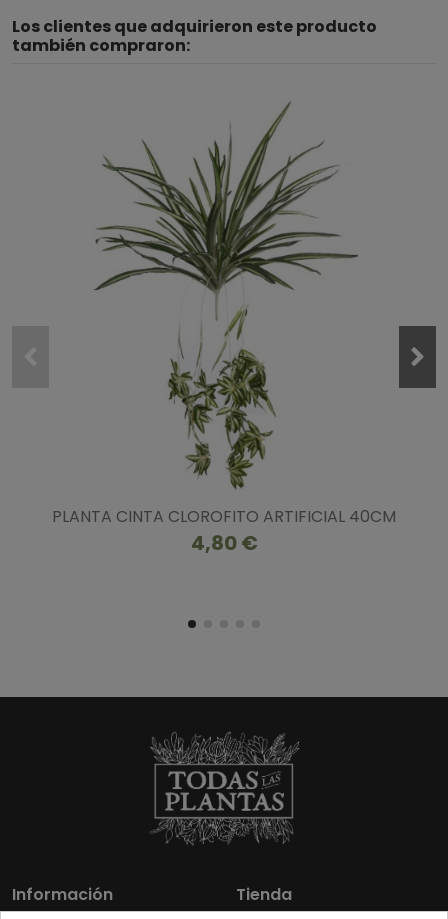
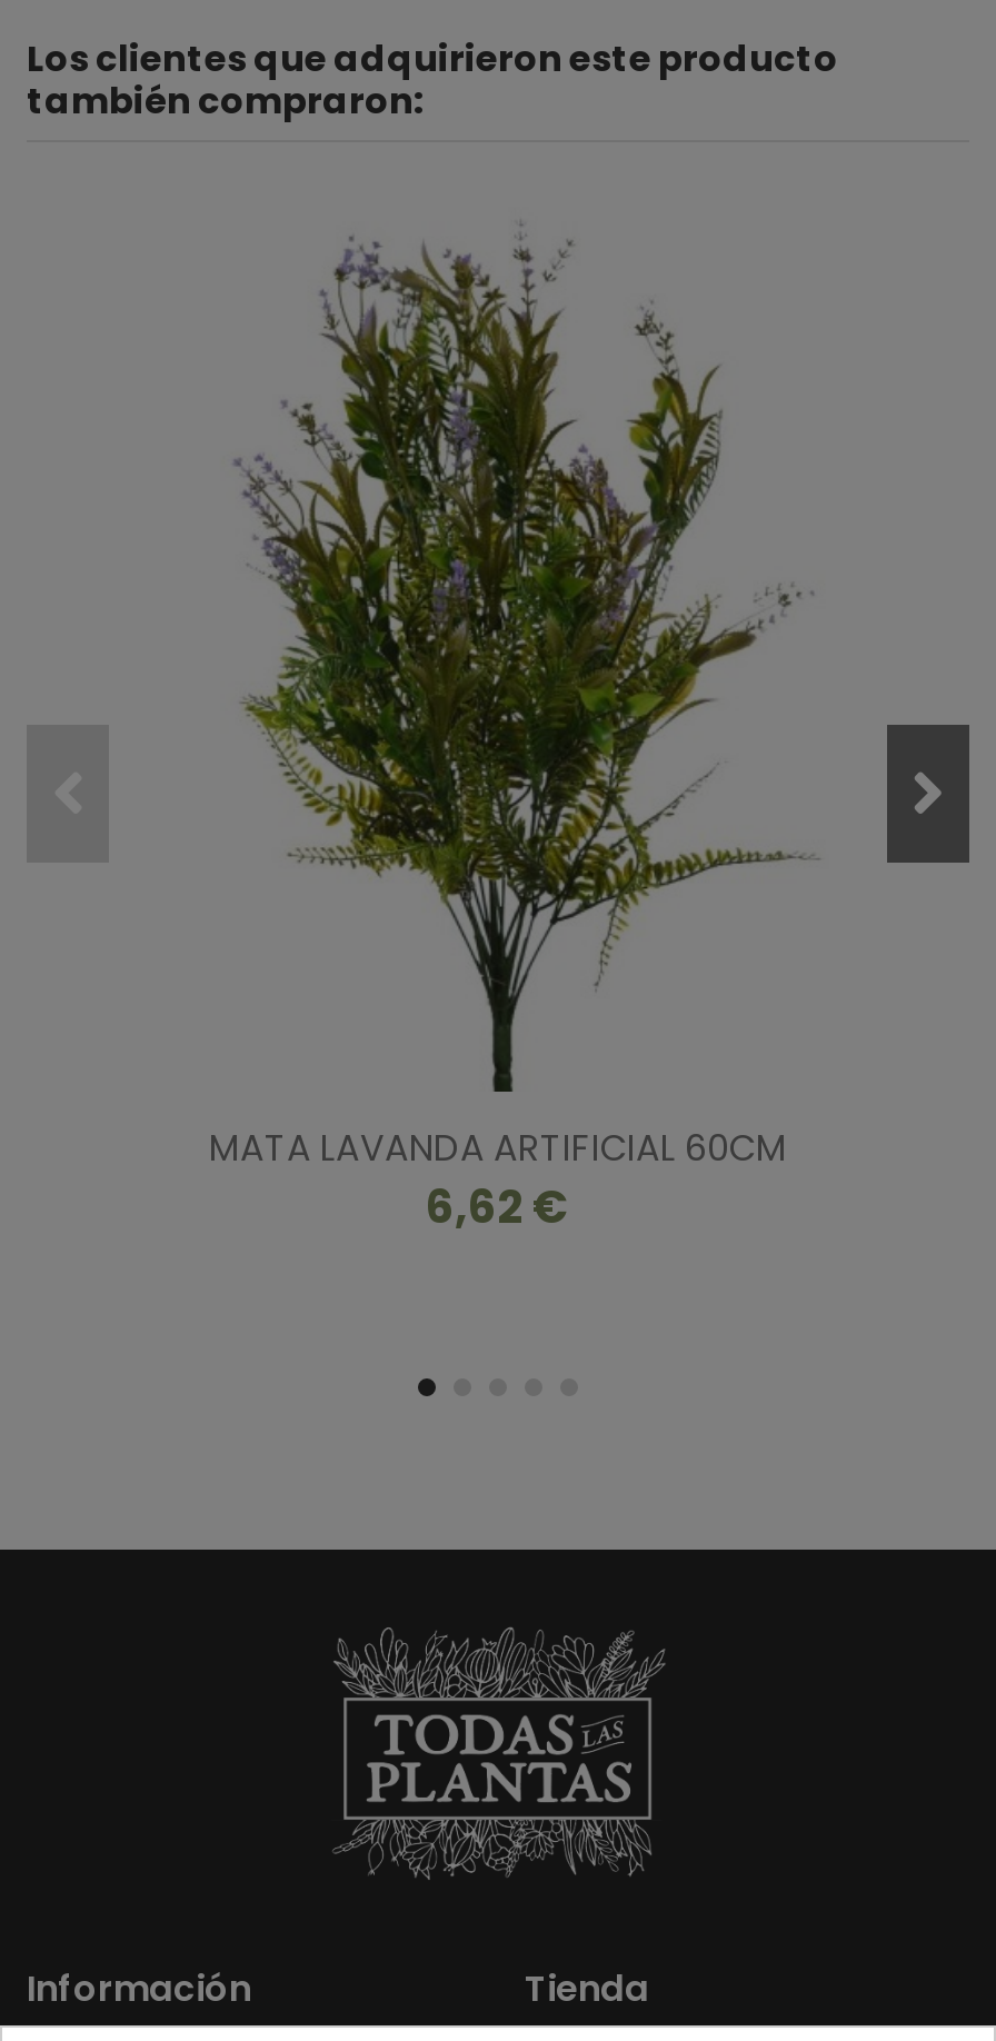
- [image]
- PLANTA CINTA CLOROFITO ARTIFICIAL 40CM
- 4,80 €
+ [image]
+ MATA LAVANDA ARTIFICIAL 60CM
+ 6,62 €
